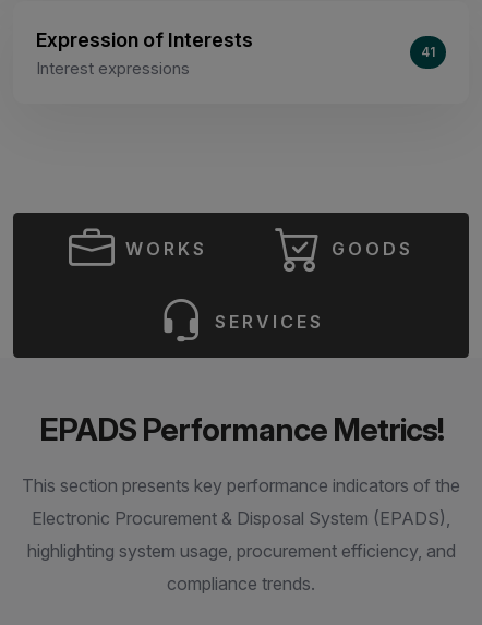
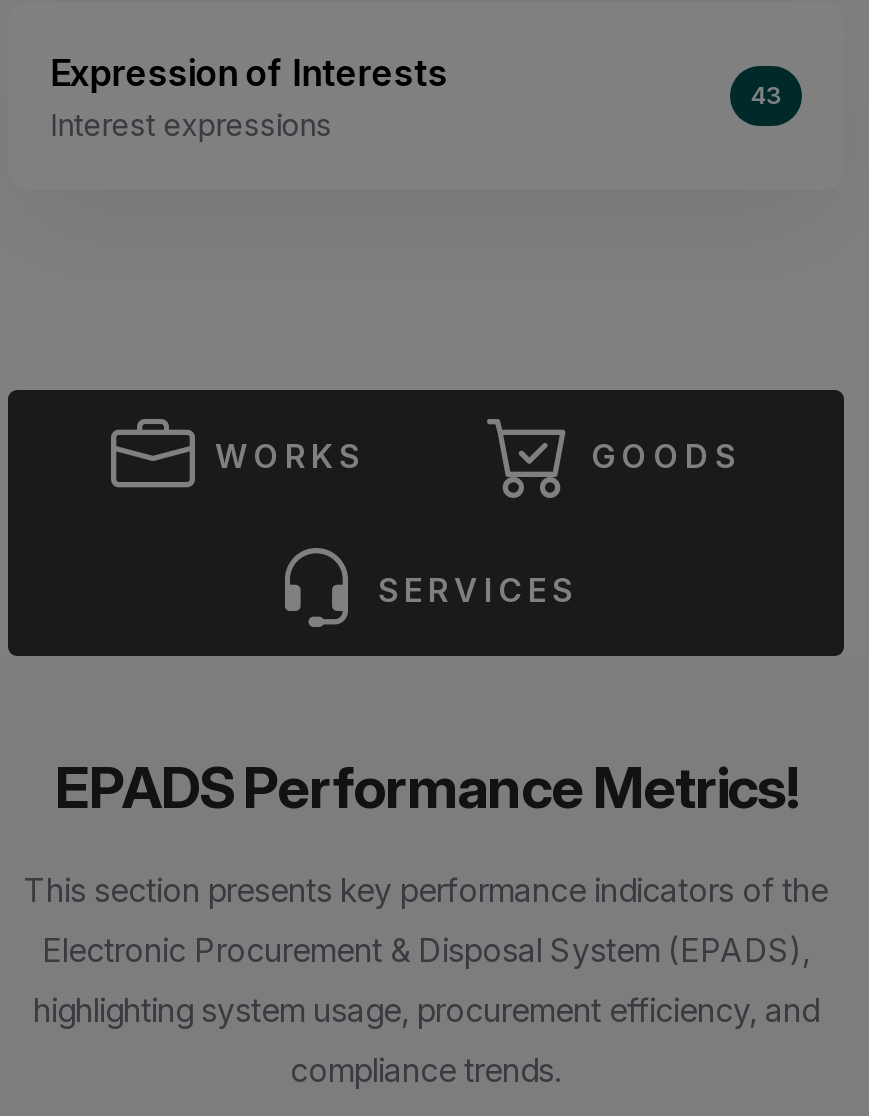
- 41
+ 43
